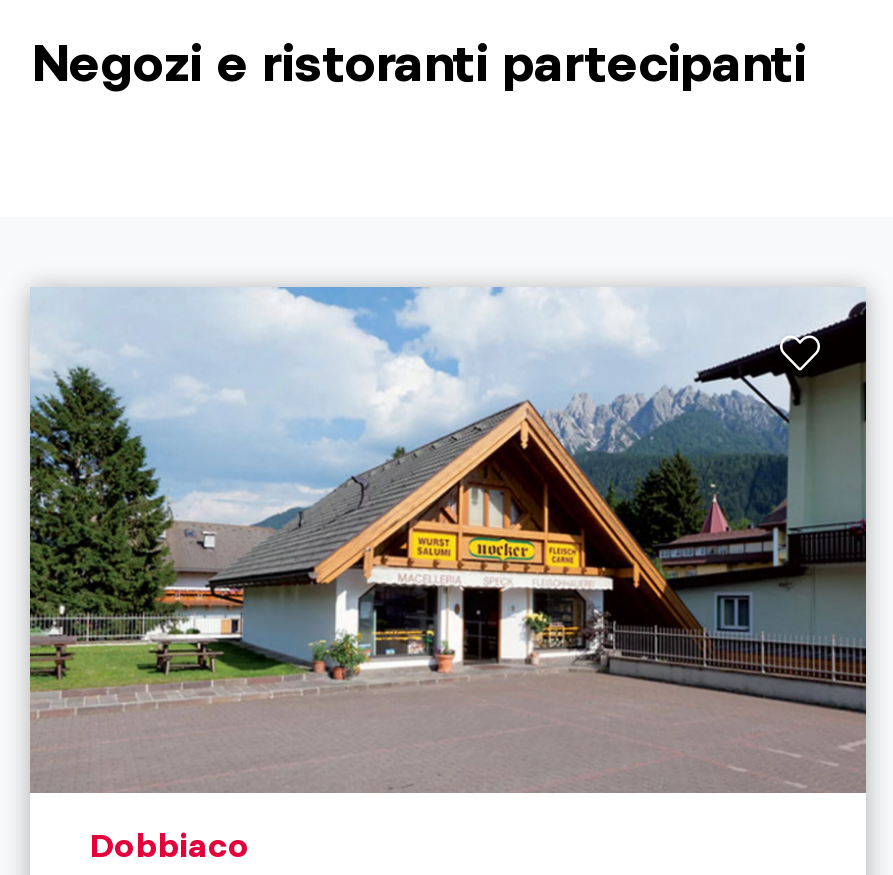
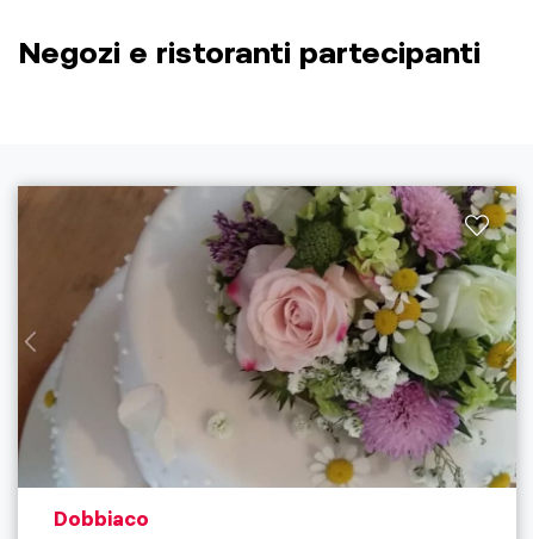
- [image]
+ [image]
